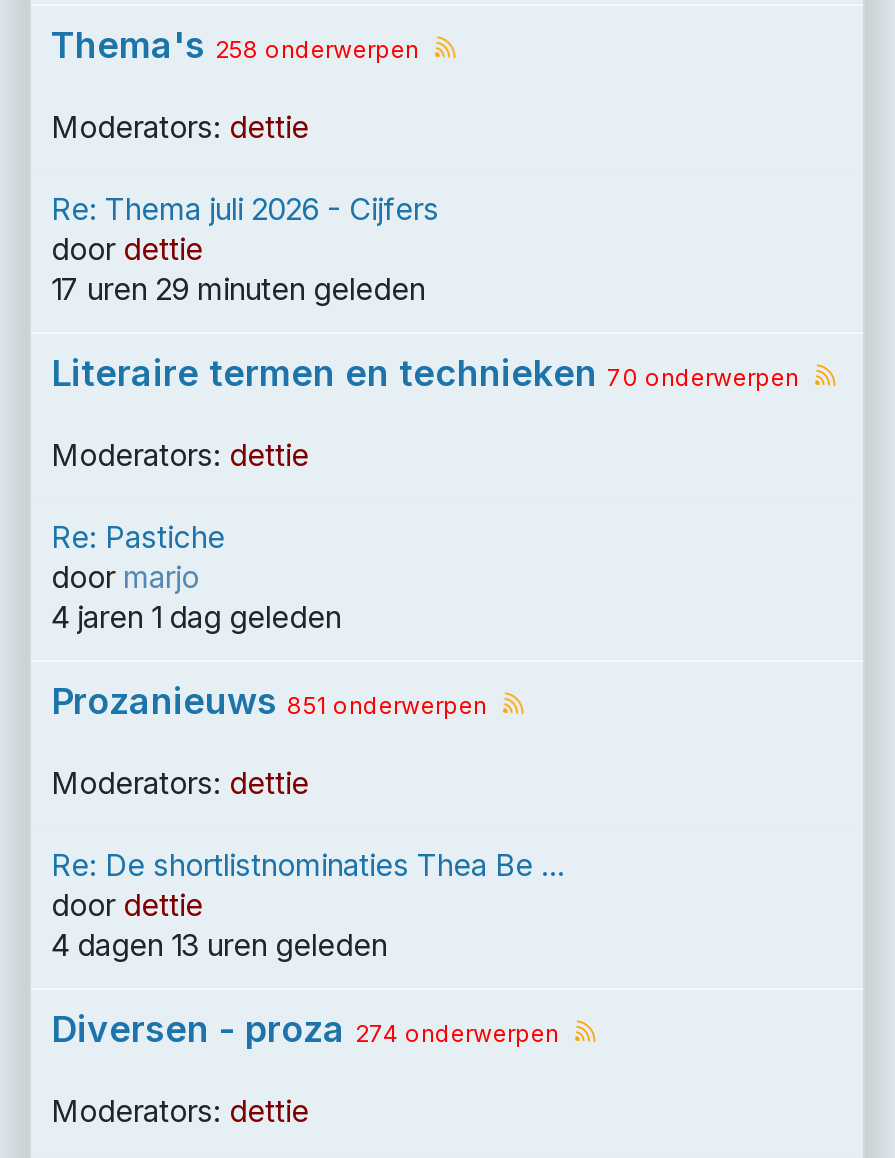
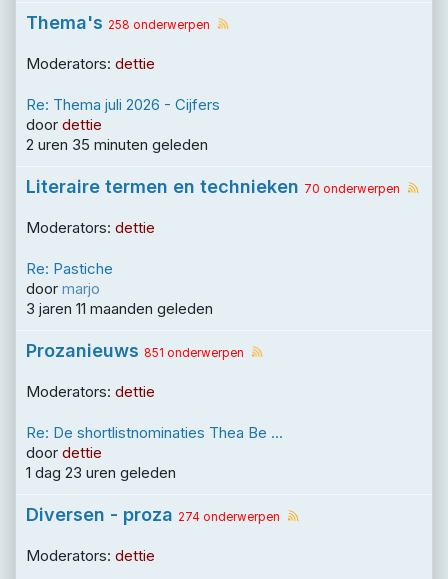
- 17 uren 29 minuten geleden
+ 2 uren 35 minuten geleden

- 4 jaren 1 dag geleden
+ 3 jaren 11 maanden geleden

- 4 dagen 13 uren geleden
+ 1 dag 23 uren geleden
